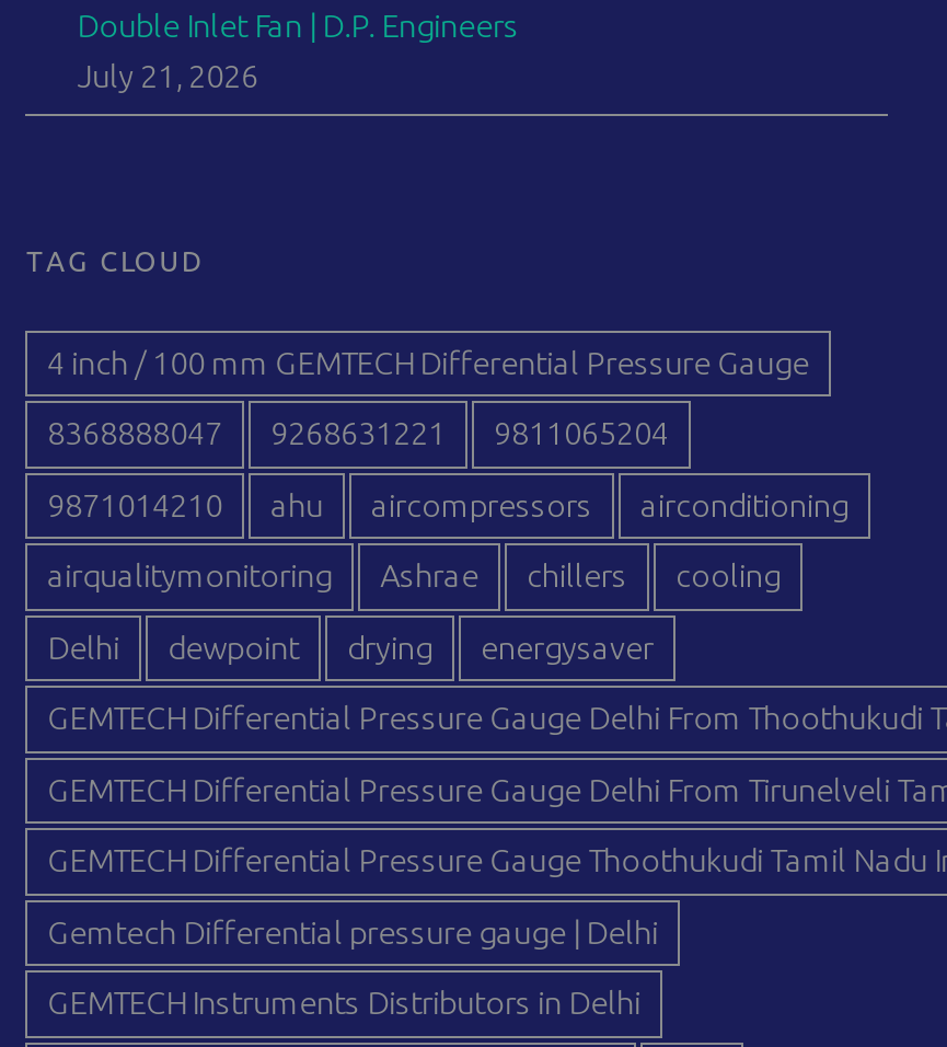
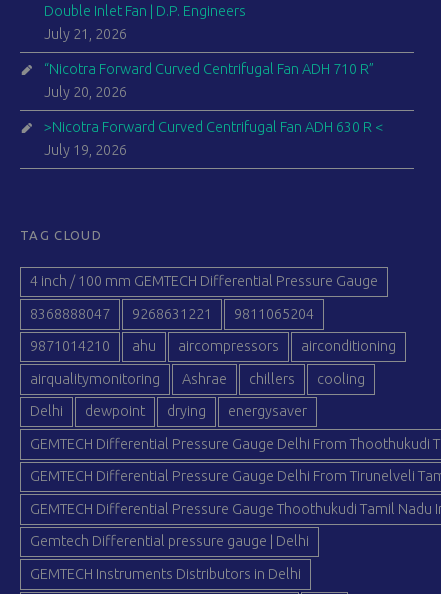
+ “Nicotra Forward Curved Centrifugal Fan ADH 710 R”
+ July 20, 2026
+ >Nicotra Forward Curved Centrifugal Fan ADH 630 R <
+ July 19, 2026
